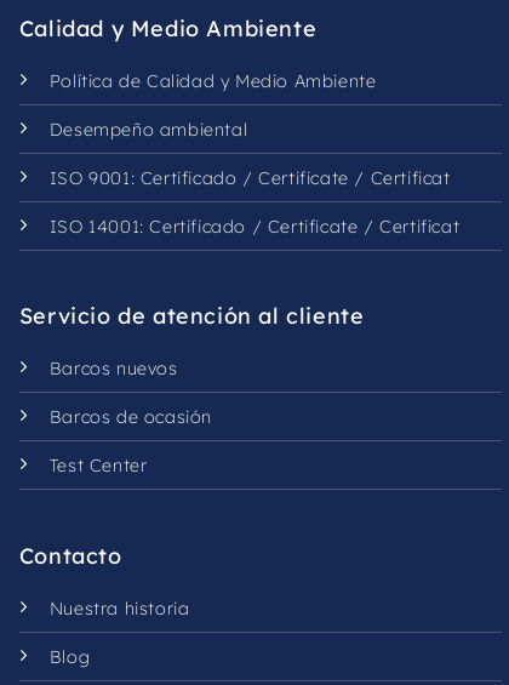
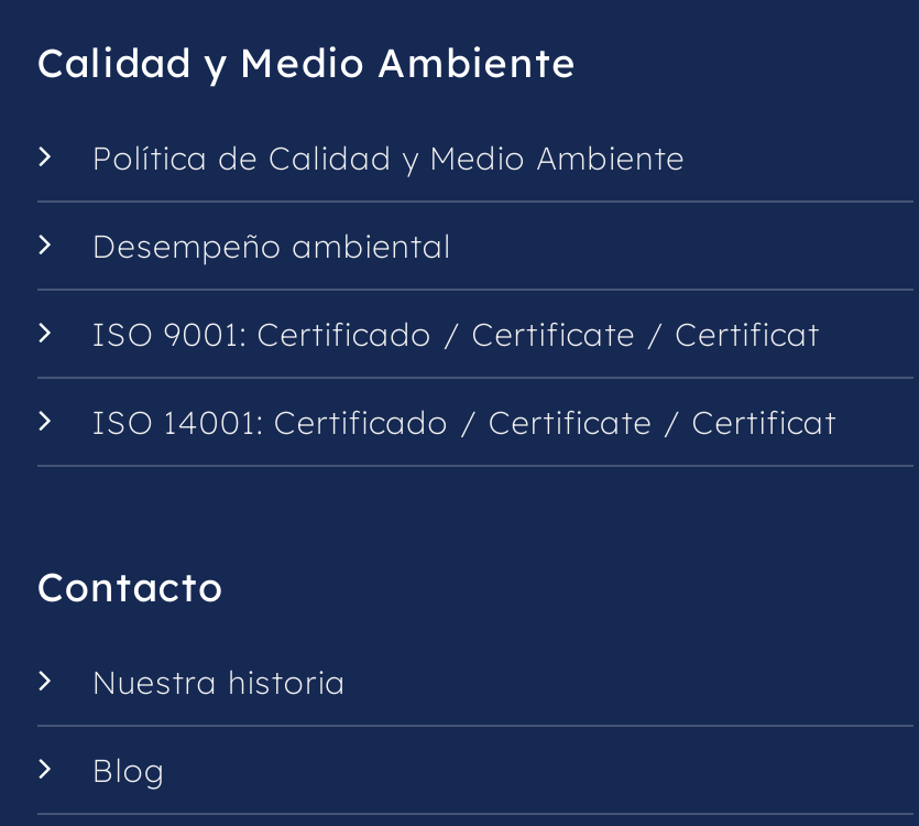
- Servicio de atención al cliente
- Barcos nuevos
- Barcos de ocasión
- Test Center
